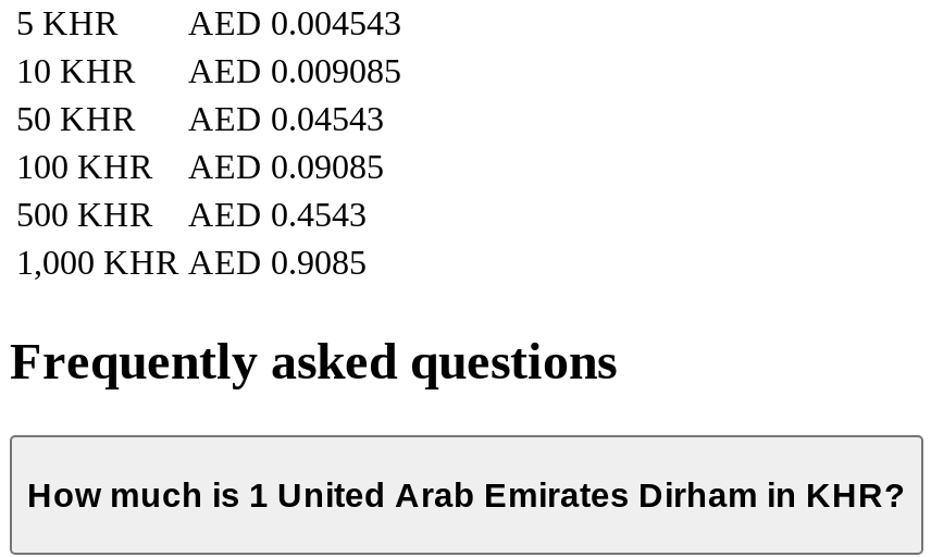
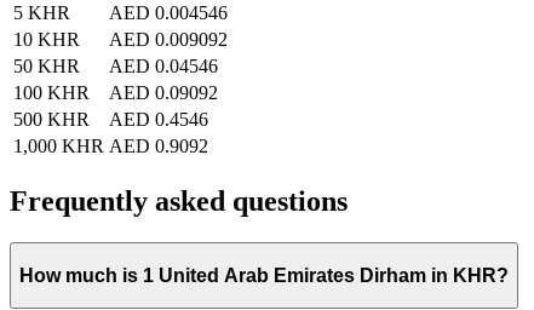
- 5 KHR AED 0.004543
+ 5 KHR AED 0.004546

- 10 KHR AED 0.009085
+ 10 KHR AED 0.009092

- 50 KHR AED 0.04543
+ 50 KHR AED 0.04546

- 100 KHR AED 0.09085
+ 100 KHR AED 0.09092

- 500 KHR AED 0.4543
+ 500 KHR AED 0.4546

- 1,000 KHR AED 0.9085
+ 1,000 KHR AED 0.9092
